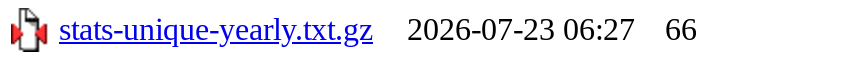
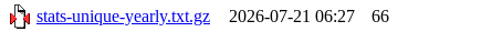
- stats-unique-yearly.txt.gz 2026-07-23 06:27 66
+ stats-unique-yearly.txt.gz 2026-07-21 06:27 66
